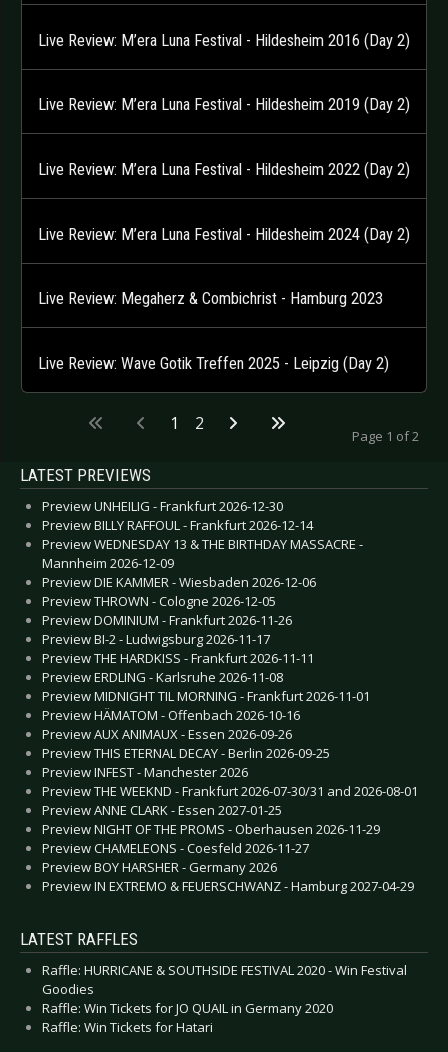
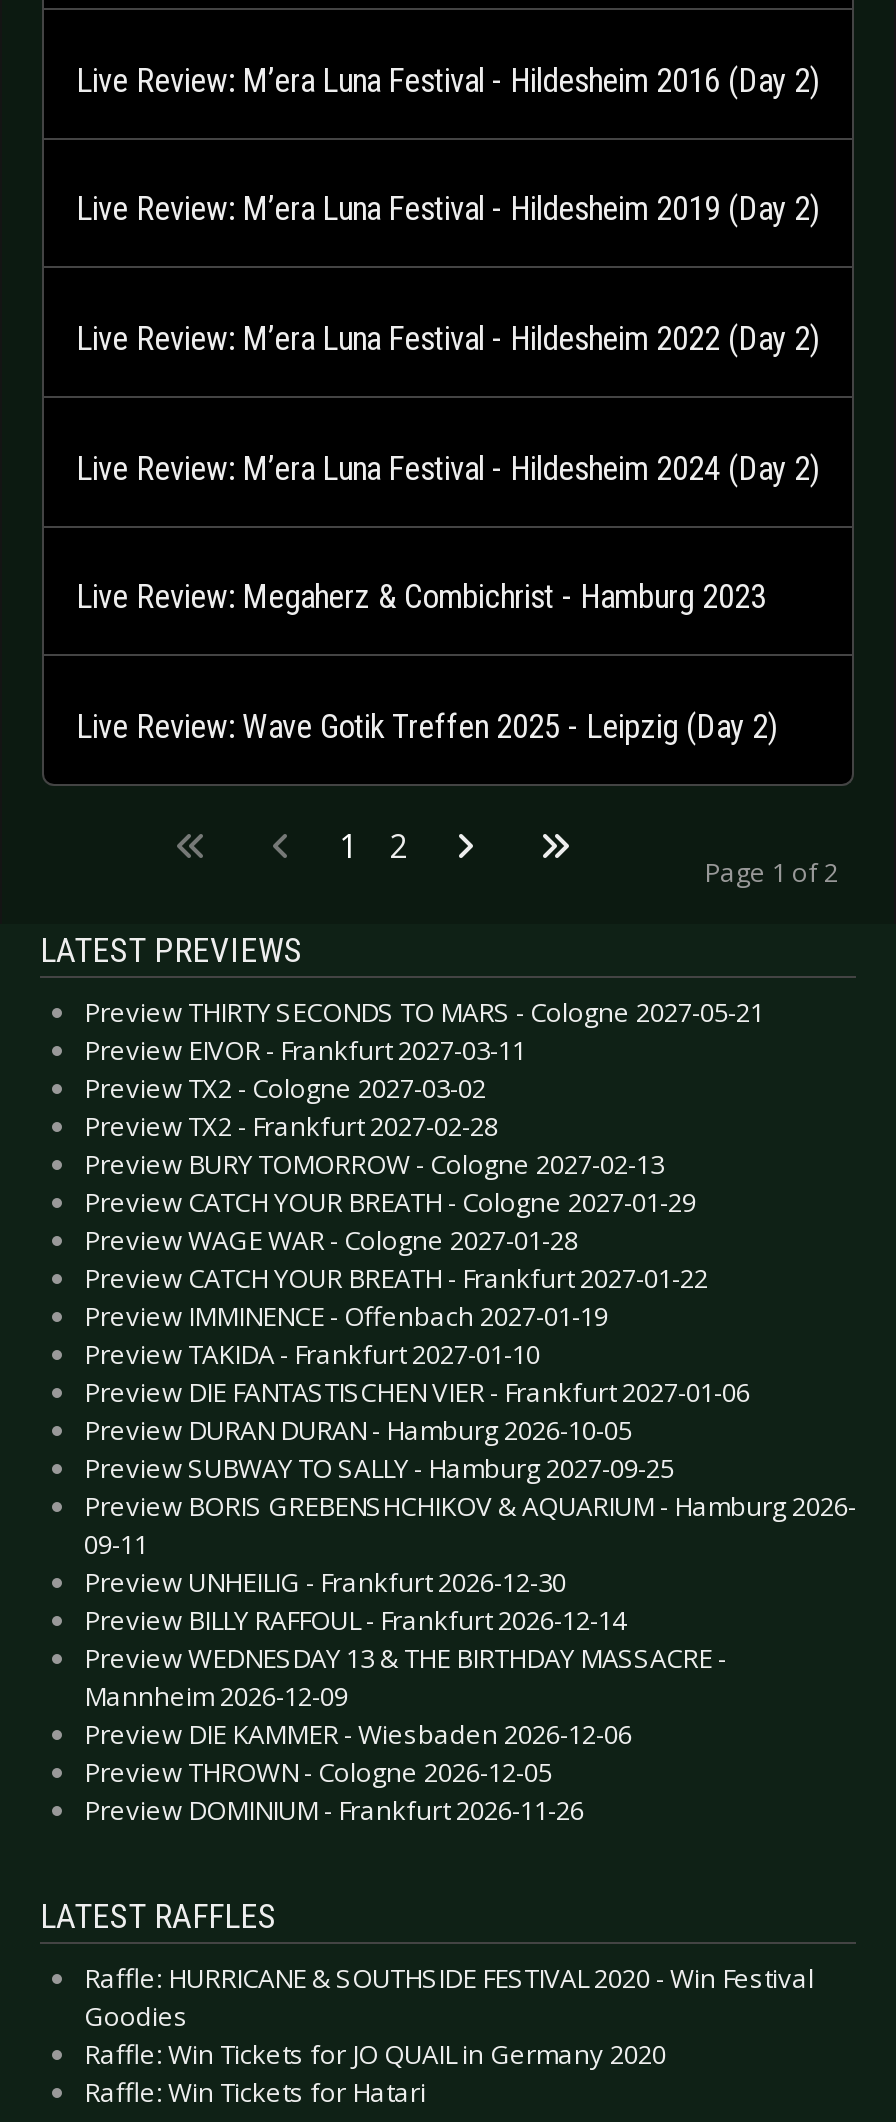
+ Preview THIRTY SECONDS TO MARS - Cologne 2027-05-21
+ Preview EIVOR - Frankfurt 2027-03-11
+ Preview TX2 - Cologne 2027-03-02
+ Preview TX2 - Frankfurt 2027-02-28
+ Preview BURY TOMORROW - Cologne 2027-02-13
+ Preview CATCH YOUR BREATH - Cologne 2027-01-29
+ Preview WAGE WAR - Cologne 2027-01-28
+ Preview CATCH YOUR BREATH - Frankfurt 2027-01-22
+ Preview IMMINENCE - Offenbach 2027-01-19
+ Preview TAKIDA - Frankfurt 2027-01-10
+ Preview DIE FANTASTISCHEN VIER - Frankfurt 2027-01-06
+ Preview DURAN DURAN - Hamburg 2026-10-05
+ Preview SUBWAY TO SALLY - Hamburg 2027-09-25
+ Preview BORIS GREBENSHCHIKOV & AQUARIUM - Hamburg 2026-
+ 09-11

moved down: Preview UNHEILIG - Frankfurt 2026-12-30 | Preview BILLY RAFFOUL - Frankfurt 2026-12-14 | Preview WEDNESDAY 13 & THE BIRTHDAY MASSACRE - | Mannheim 2026-12-09 | Preview DIE KAMMER - Wiesbaden 2026-12-06 | Preview THROWN - Cologne 2026-12-05 | Preview DOMINIUM - Frankfurt 2026-11-26

- Preview BI-2 - Ludwigsburg 2026-11-17
- Preview THE HARDKISS - Frankfurt 2026-11-11
- Preview ERDLING - Karlsruhe 2026-11-08
- Preview MIDNIGHT TIL MORNING - Frankfurt 2026-11-01
- Preview HÄMATOM - Offenbach 2026-10-16
- Preview AUX ANIMAUX - Essen 2026-09-26
- Preview THIS ETERNAL DECAY - Berlin 2026-09-25
- Preview INFEST - Manchester 2026
- Preview THE WEEKND - Frankfurt 2026-07-30/31 and 2026-08-01
- Preview ANNE CLARK - Essen 2027-01-25
- Preview NIGHT OF THE PROMS - Oberhausen 2026-11-29
- Preview CHAMELEONS - Coesfeld 2026-11-27
- Preview BOY HARSHER - Germany 2026
- Preview IN EXTREMO & FEUERSCHWANZ - Hamburg 2027-04-29
